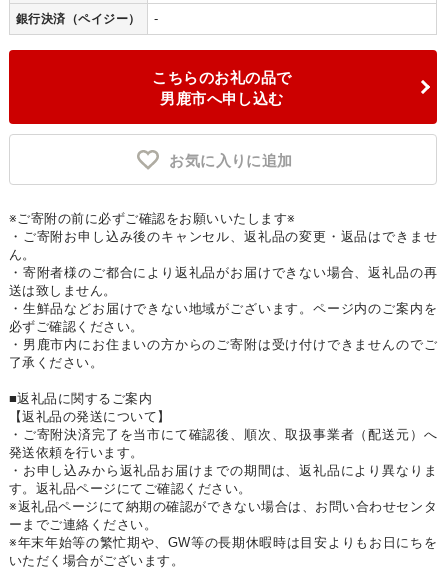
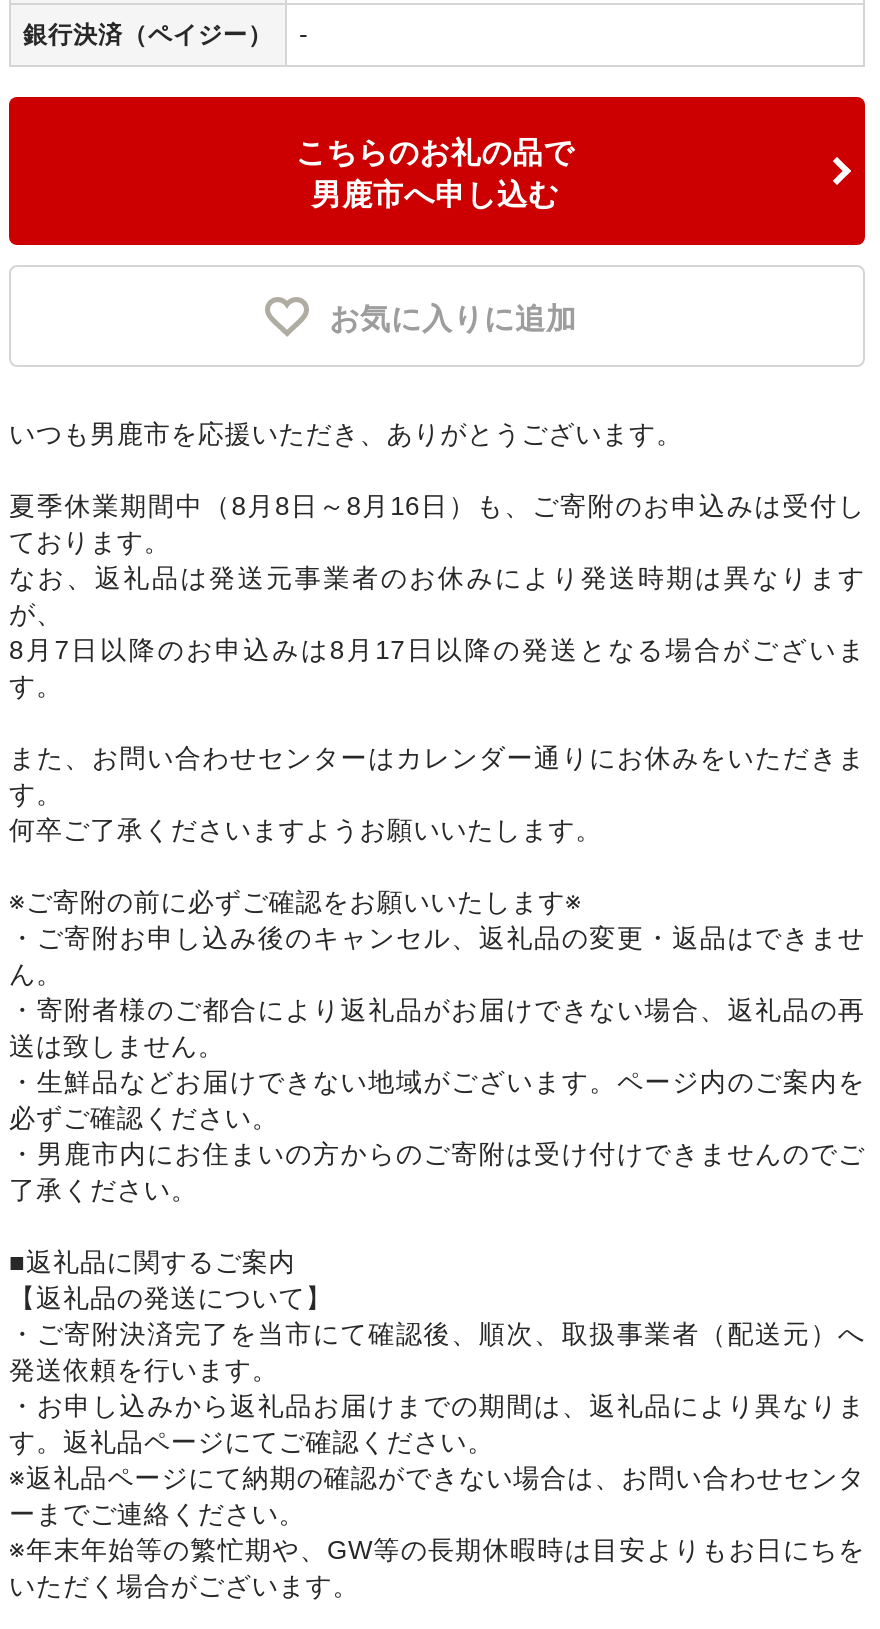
+ いつも男鹿市を応援いただき、ありがとうございます。
+ 夏季休業期間中（8月8日～8月16日）も、ご寄附のお申込みは受付し
+ ております。
+ なお、返礼品は発送元事業者のお休みにより発送時期は異なります
+ が、
+ 8月7日以降のお申込みは8月17日以降の発送となる場合がございま
+ す。
+ また、お問い合わせセンターはカレンダー通りにお休みをいただきま
+ す。
+ 何卒ご了承くださいますようお願いいたします。
